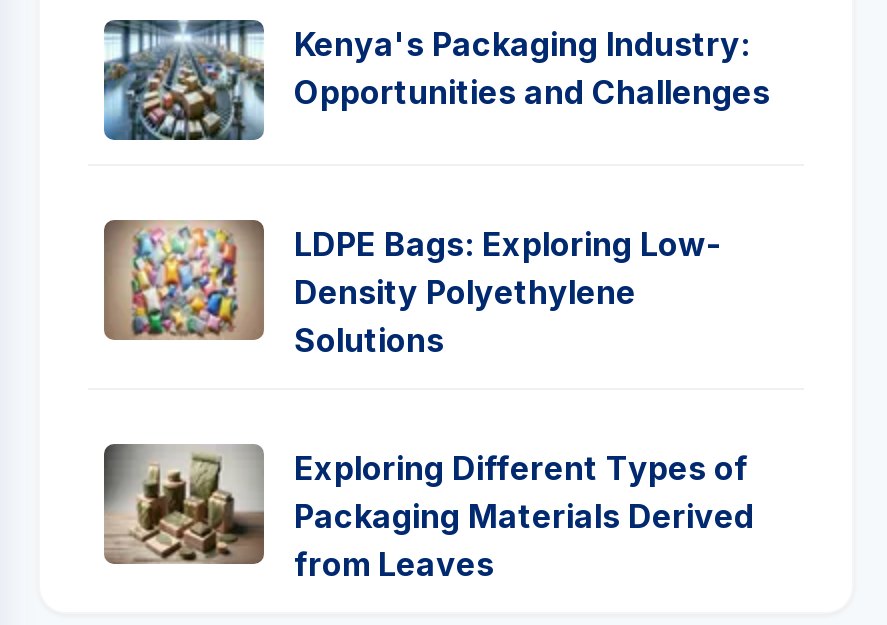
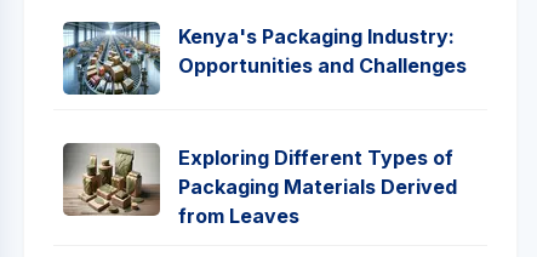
- [image]
- LDPE Bags: Exploring Low-
- Density Polyethylene
- Solutions
